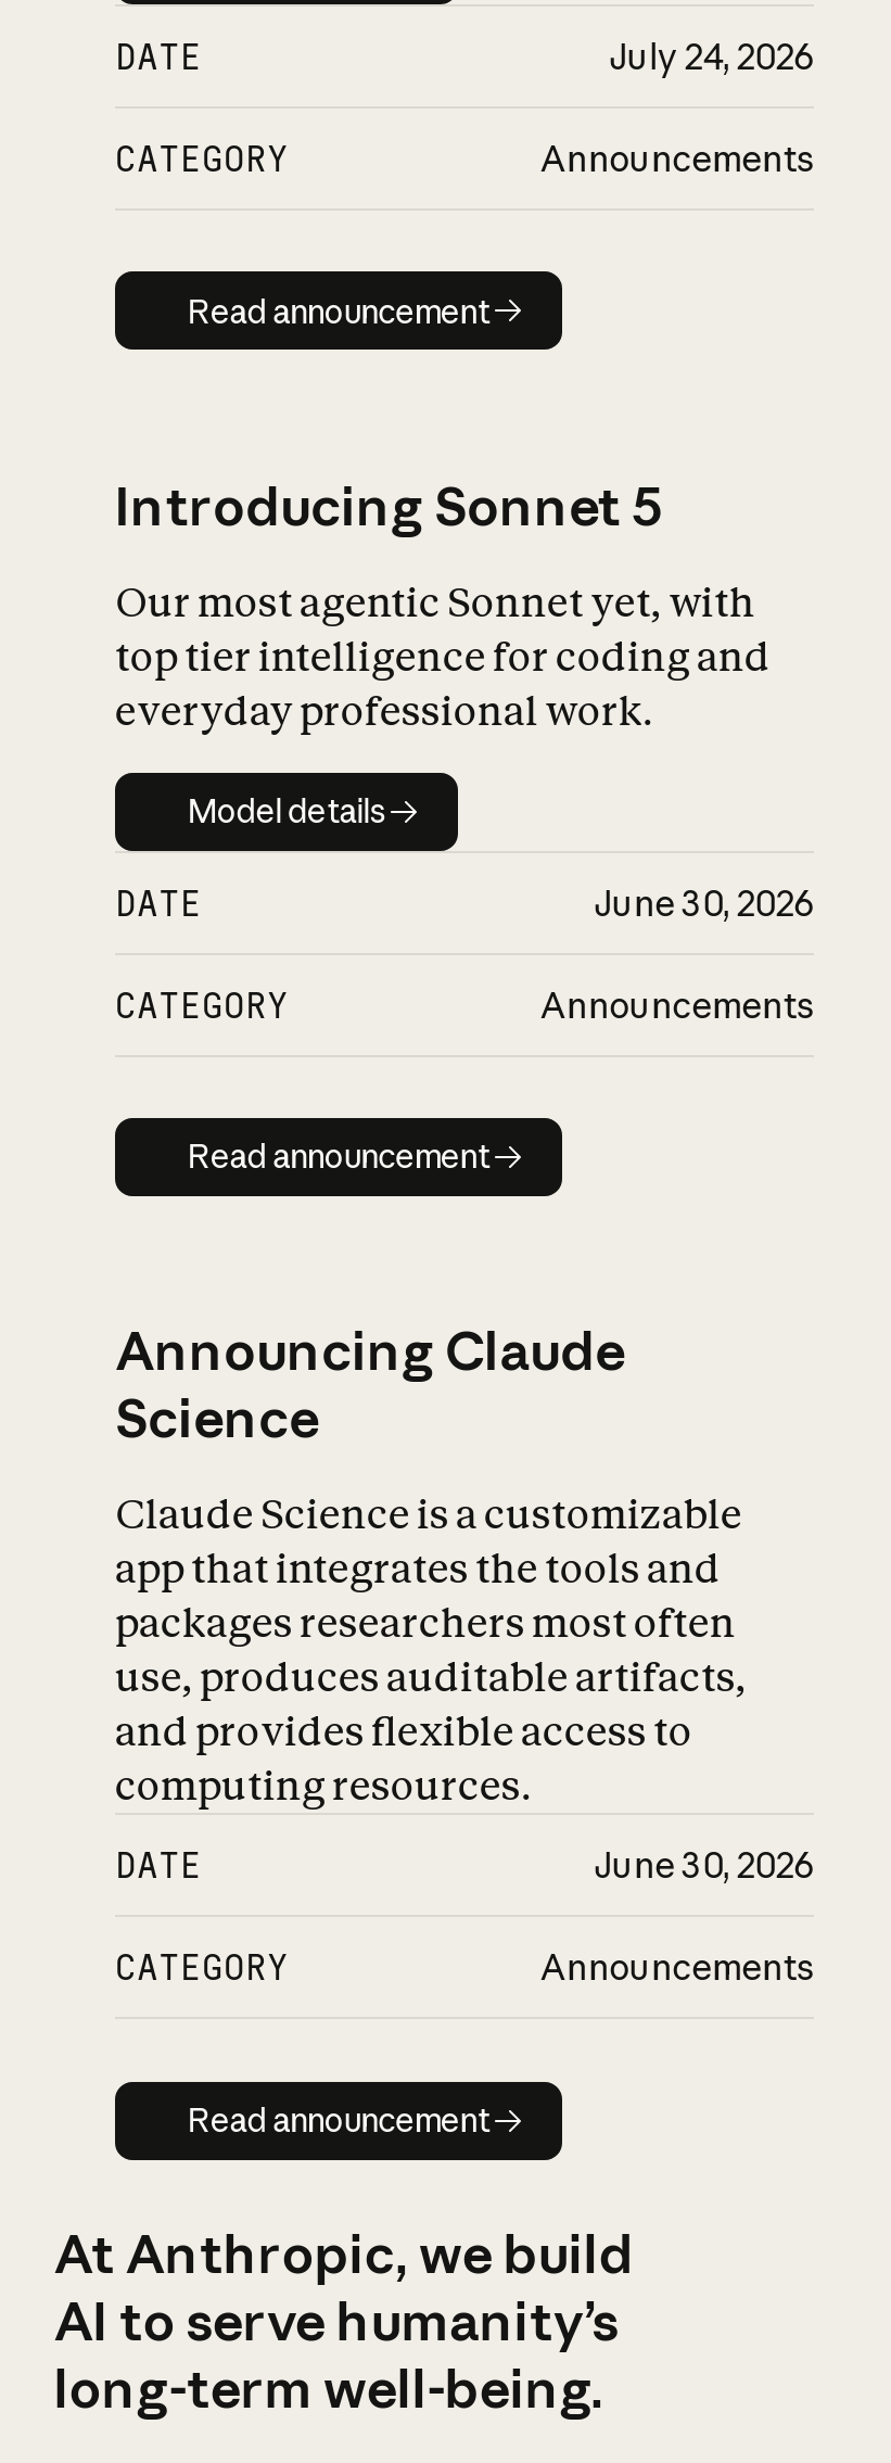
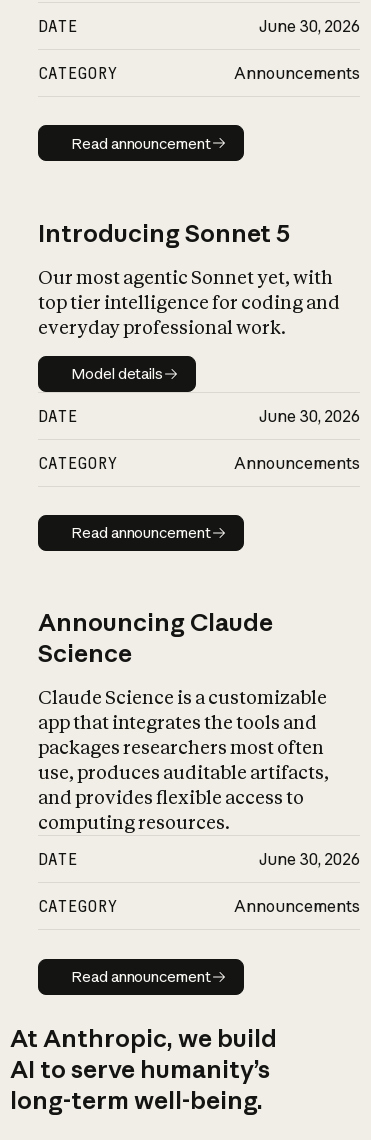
- July 24, 2026
+ June 30, 2026
